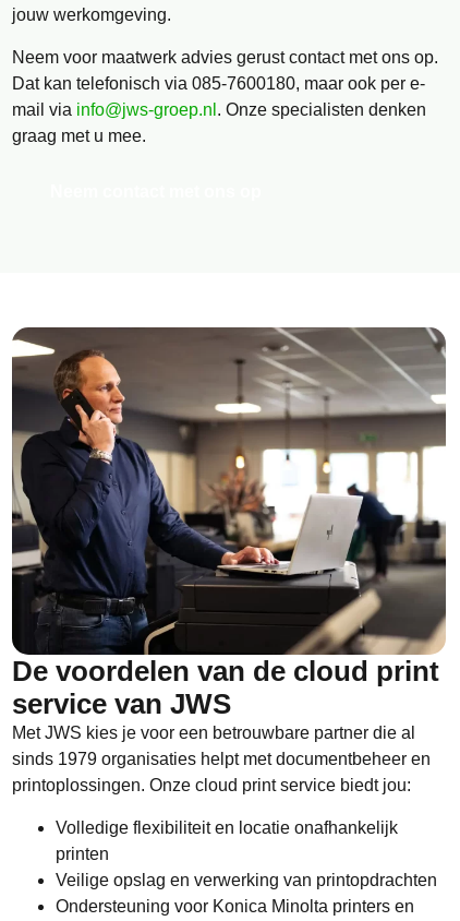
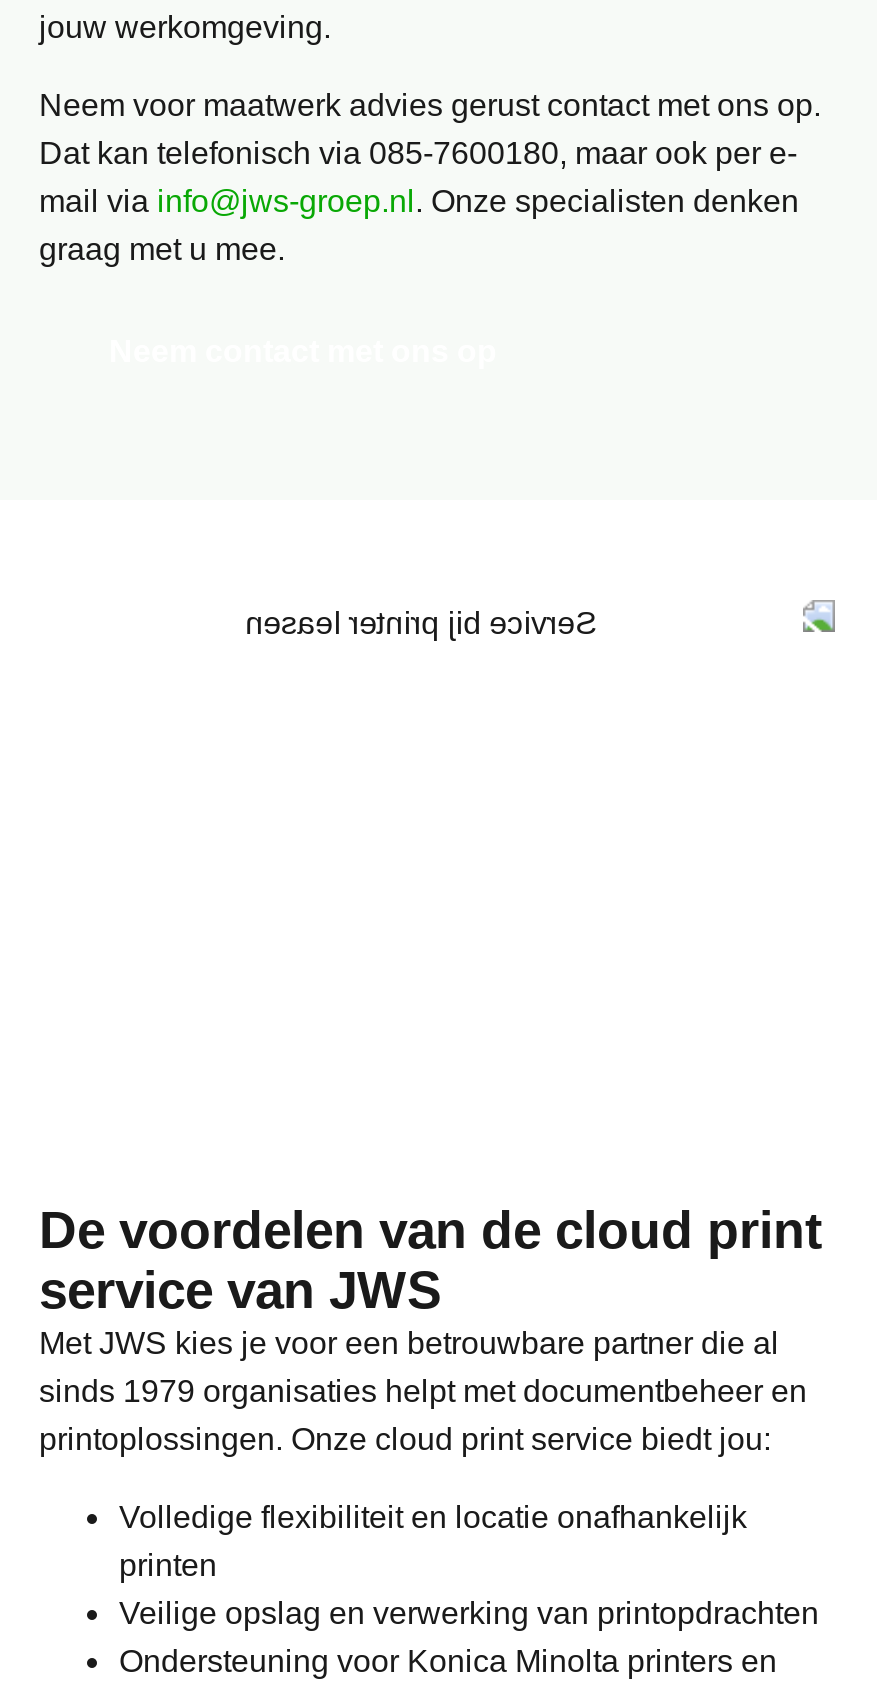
- [image]
